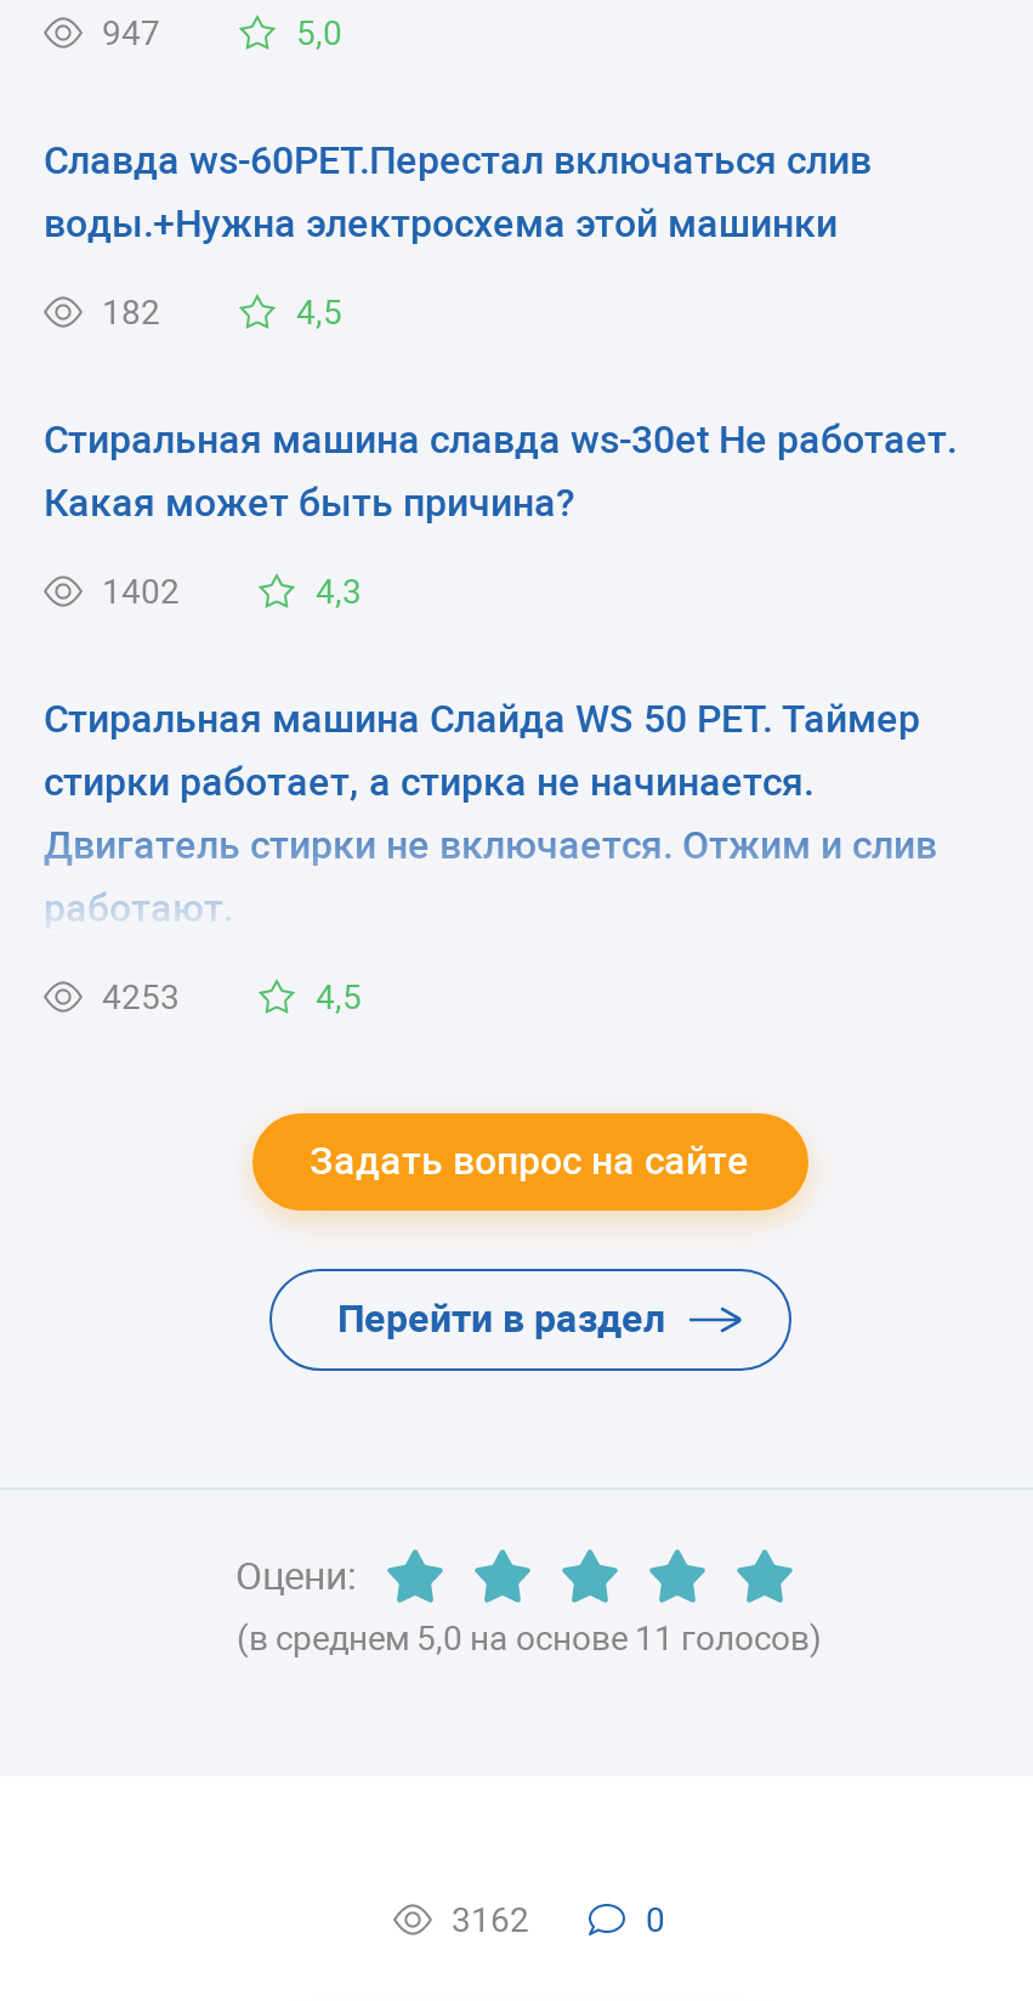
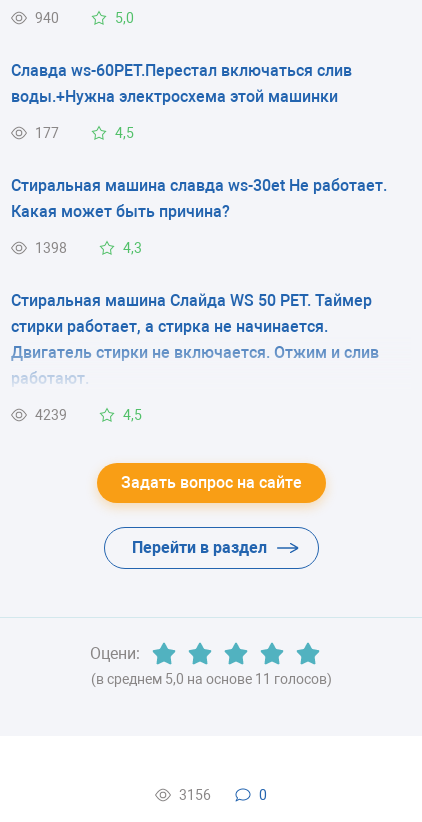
- 947
+ 940

- 182
+ 177

- 1402
+ 1398

- 4253
+ 4239

- 3162
+ 3156
